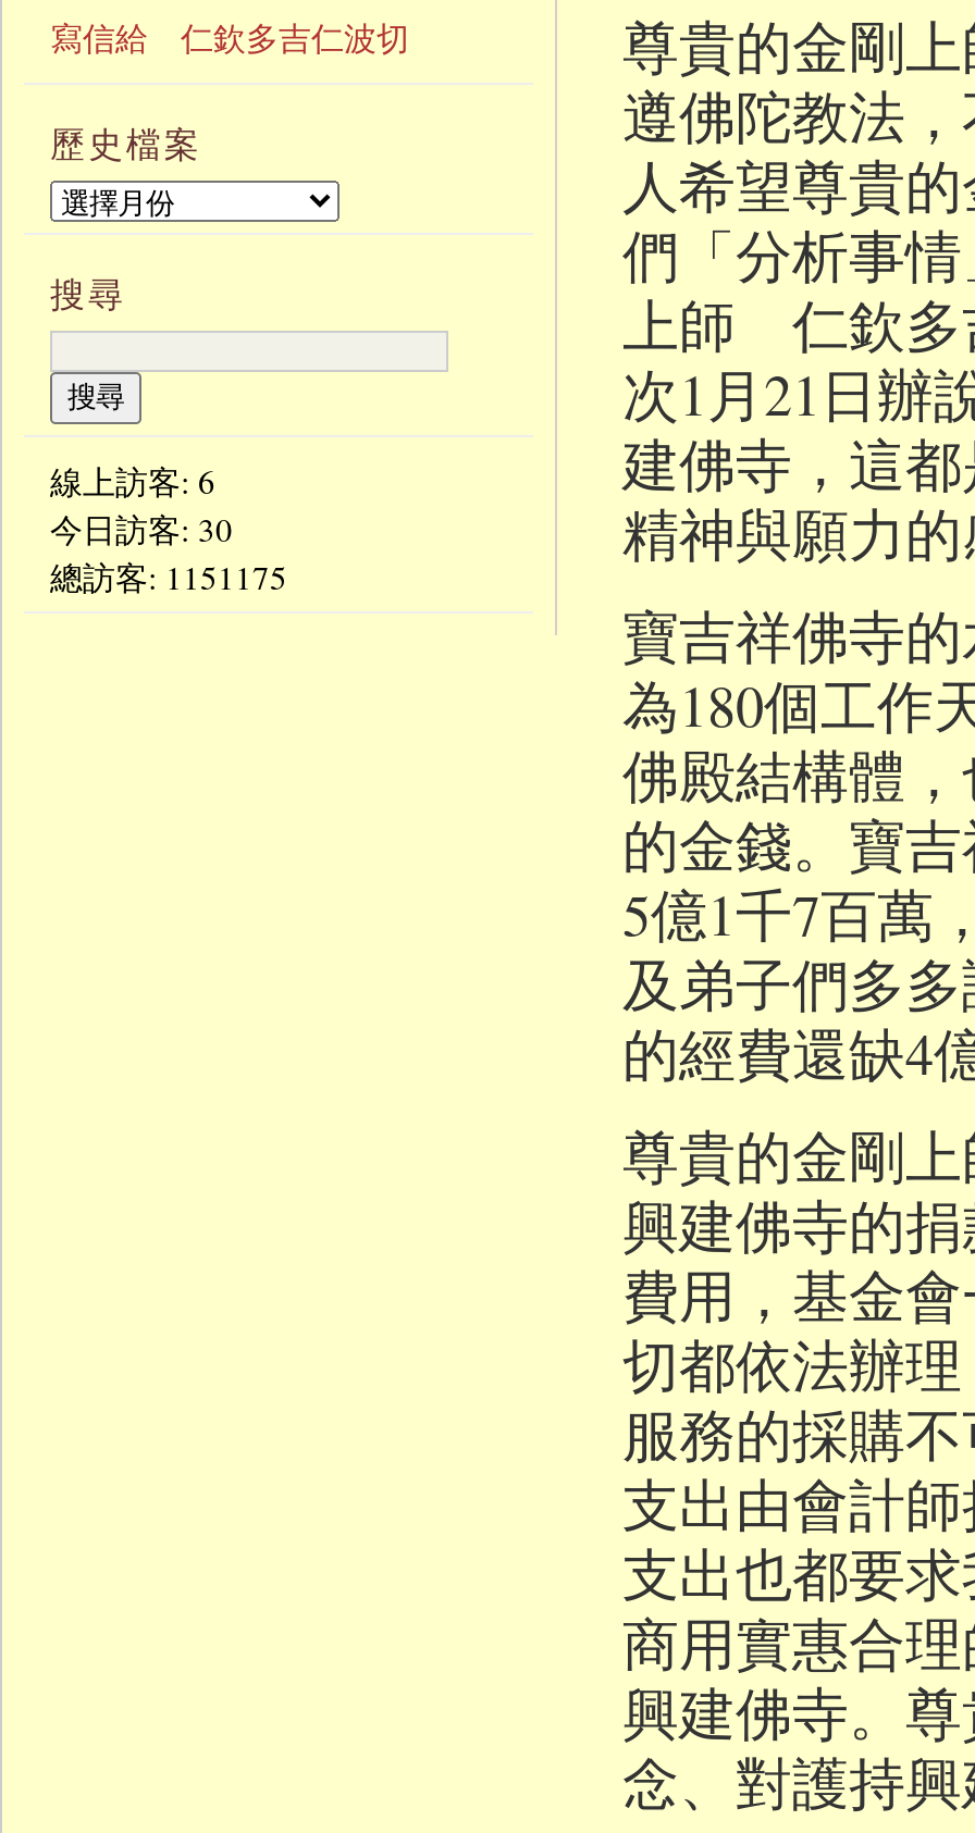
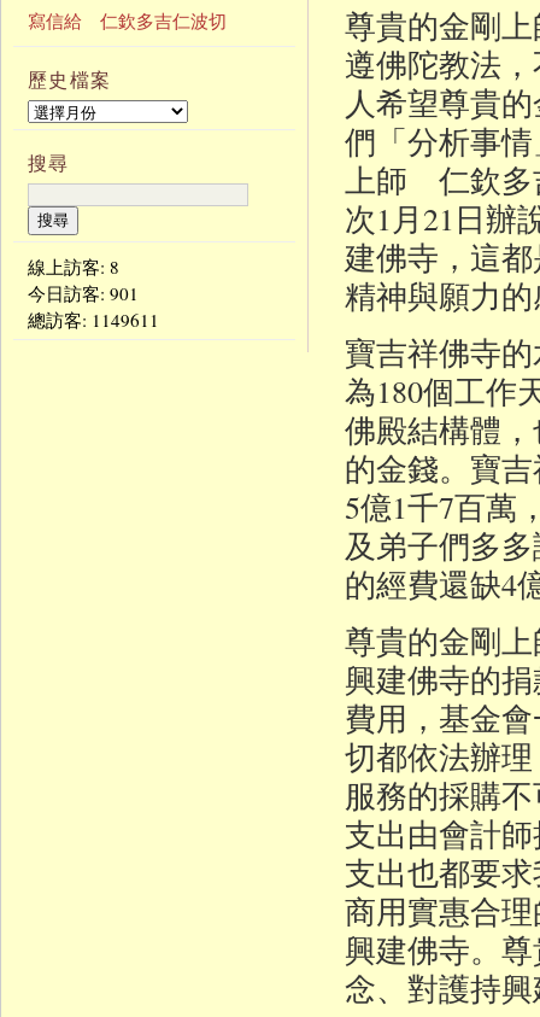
- 線上訪客: 6
+ 線上訪客: 8

- 今日訪客: 30
+ 今日訪客: 901

- 總訪客: 1151175
+ 總訪客: 1149611
